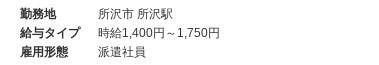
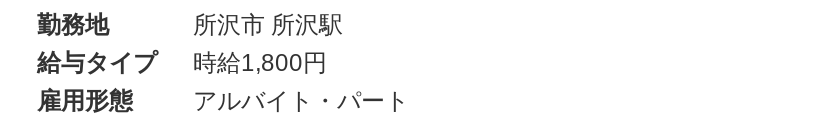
- 給与タイプ 時給1,400円～1,750円
+ 給与タイプ 時給1,800円

- 派遣社員
+ アルバイト・パート
